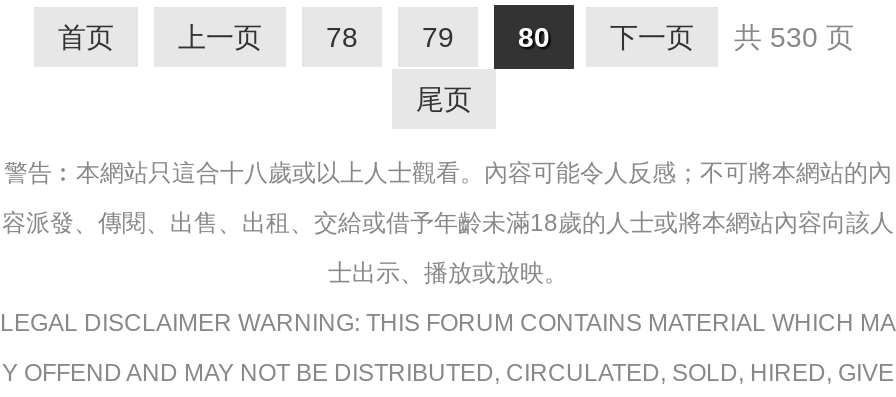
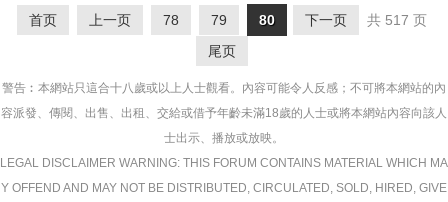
- 首页 上一页 78 79 80 下一页 共 530 页
+ 首页 上一页 78 79 80 下一页 共 517 页
